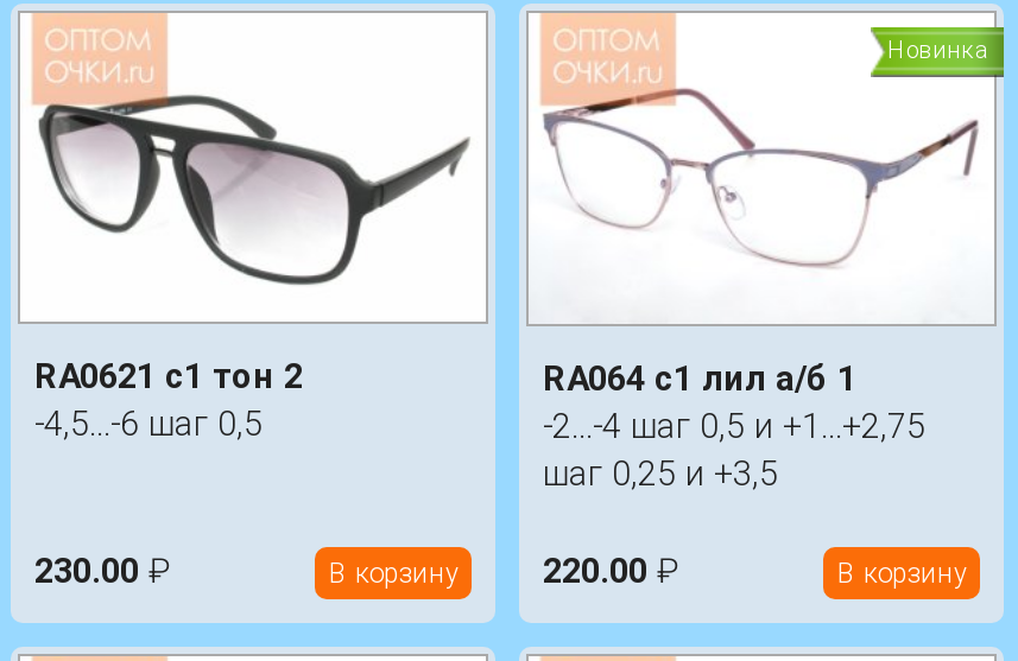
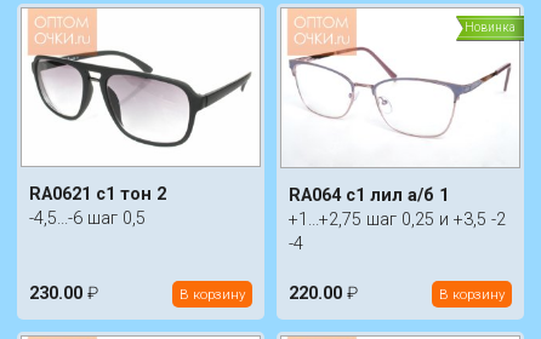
- -2...-4 шаг 0,5 и +1...+2,75
- шаг 0,25 и +3,5
+ +1...+2,75 шаг 0,25 и +3,5 -2
+ -4
